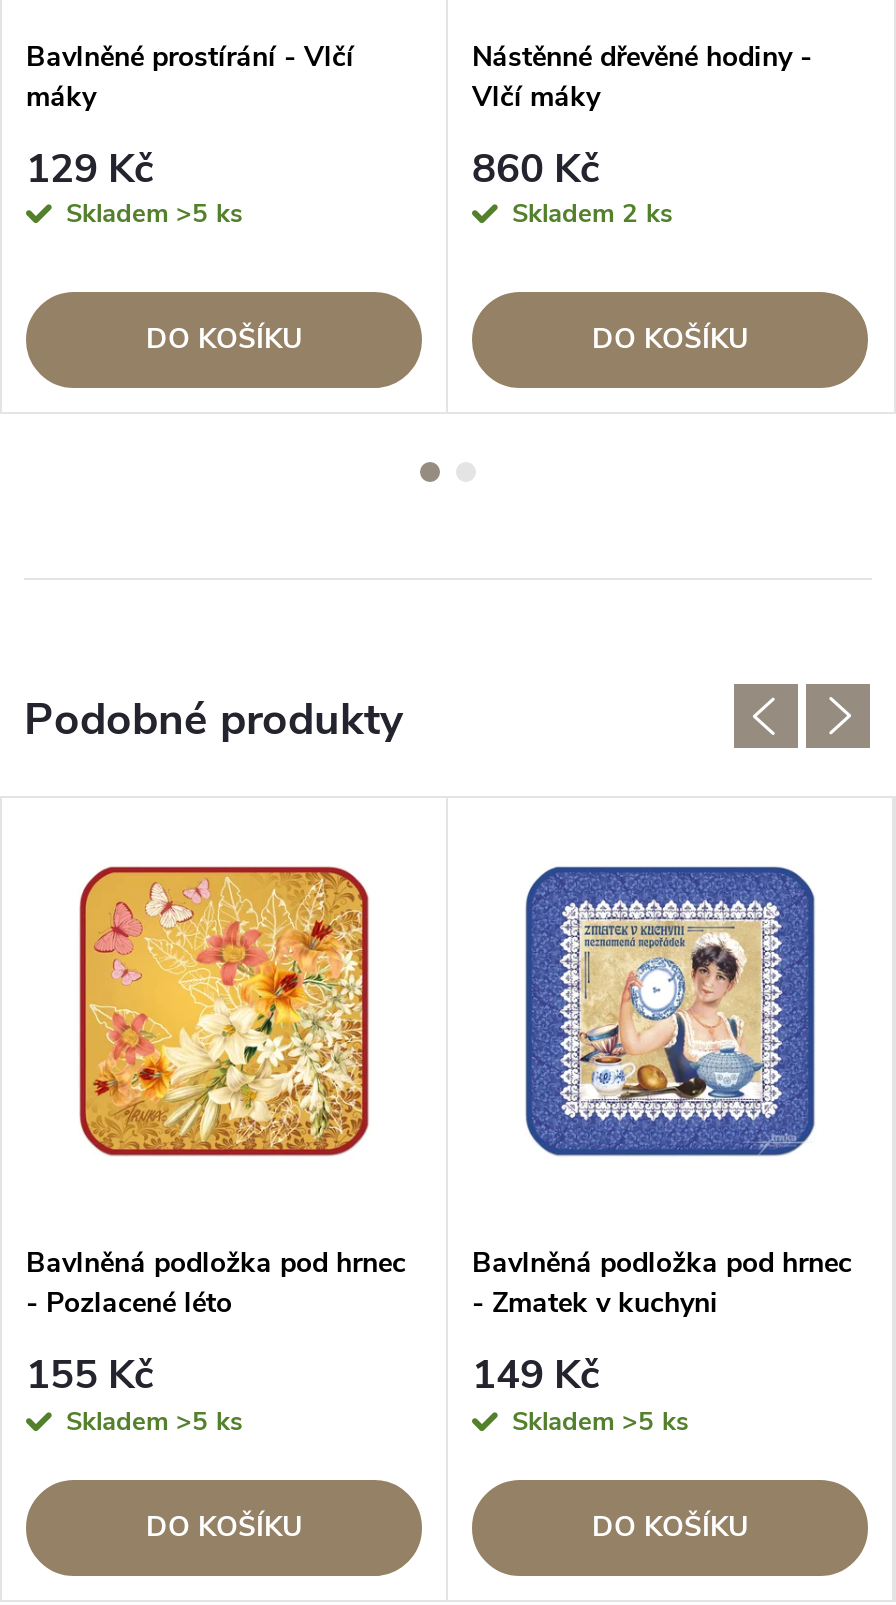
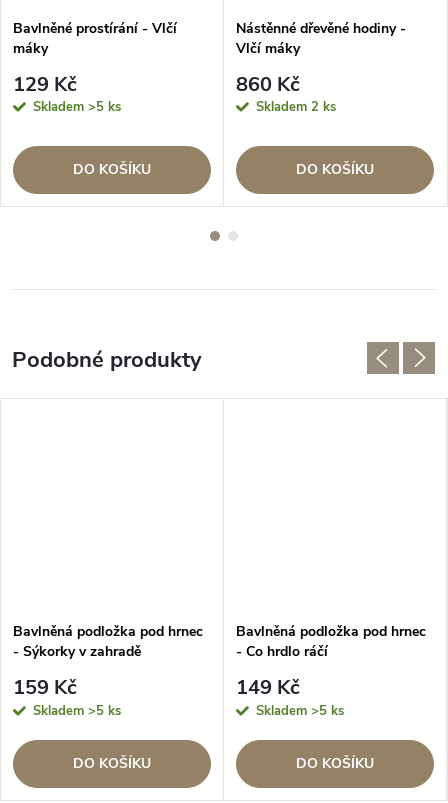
- [image]

- [image]

- - Pozlacené léto
+ - Sýkorky v zahradě

- - Zmatek v kuchyni
+ - Co hrdlo ráčí

- 155 Kč
+ 159 Kč
